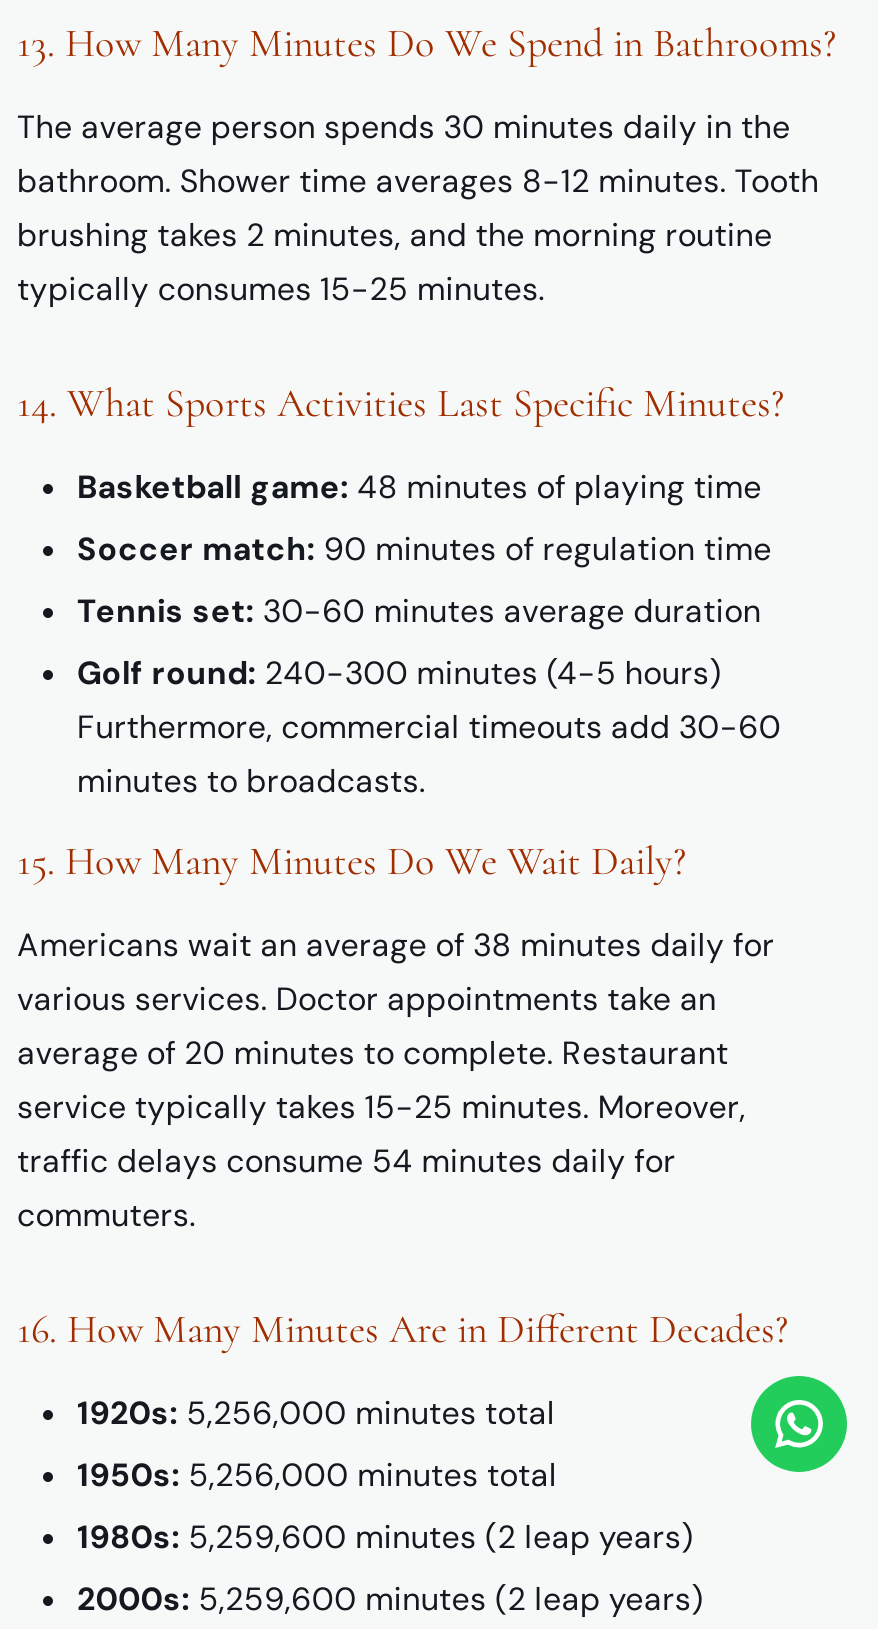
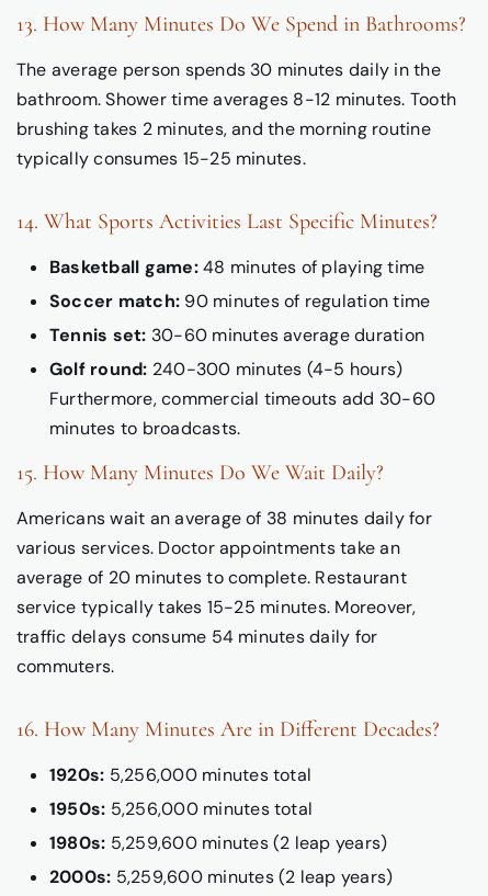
- [image]
